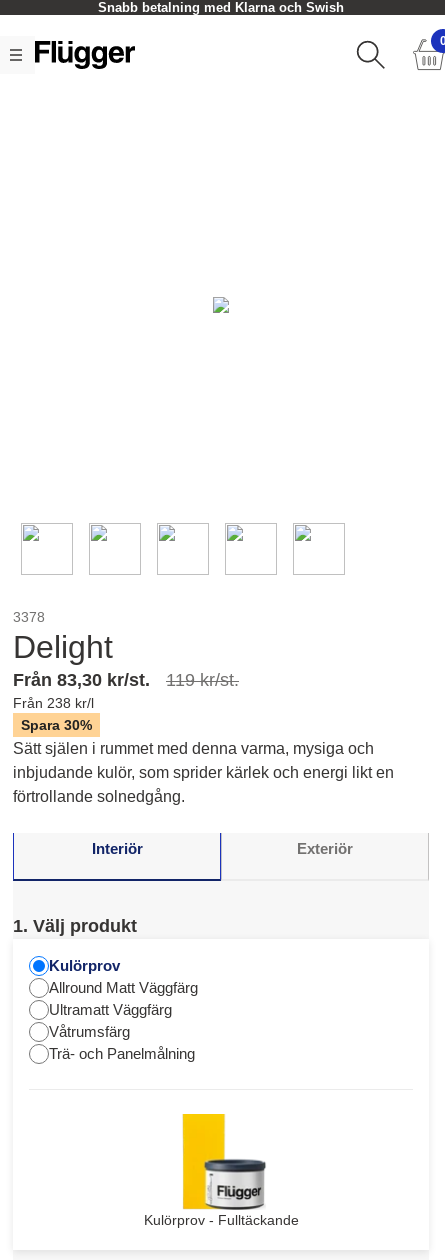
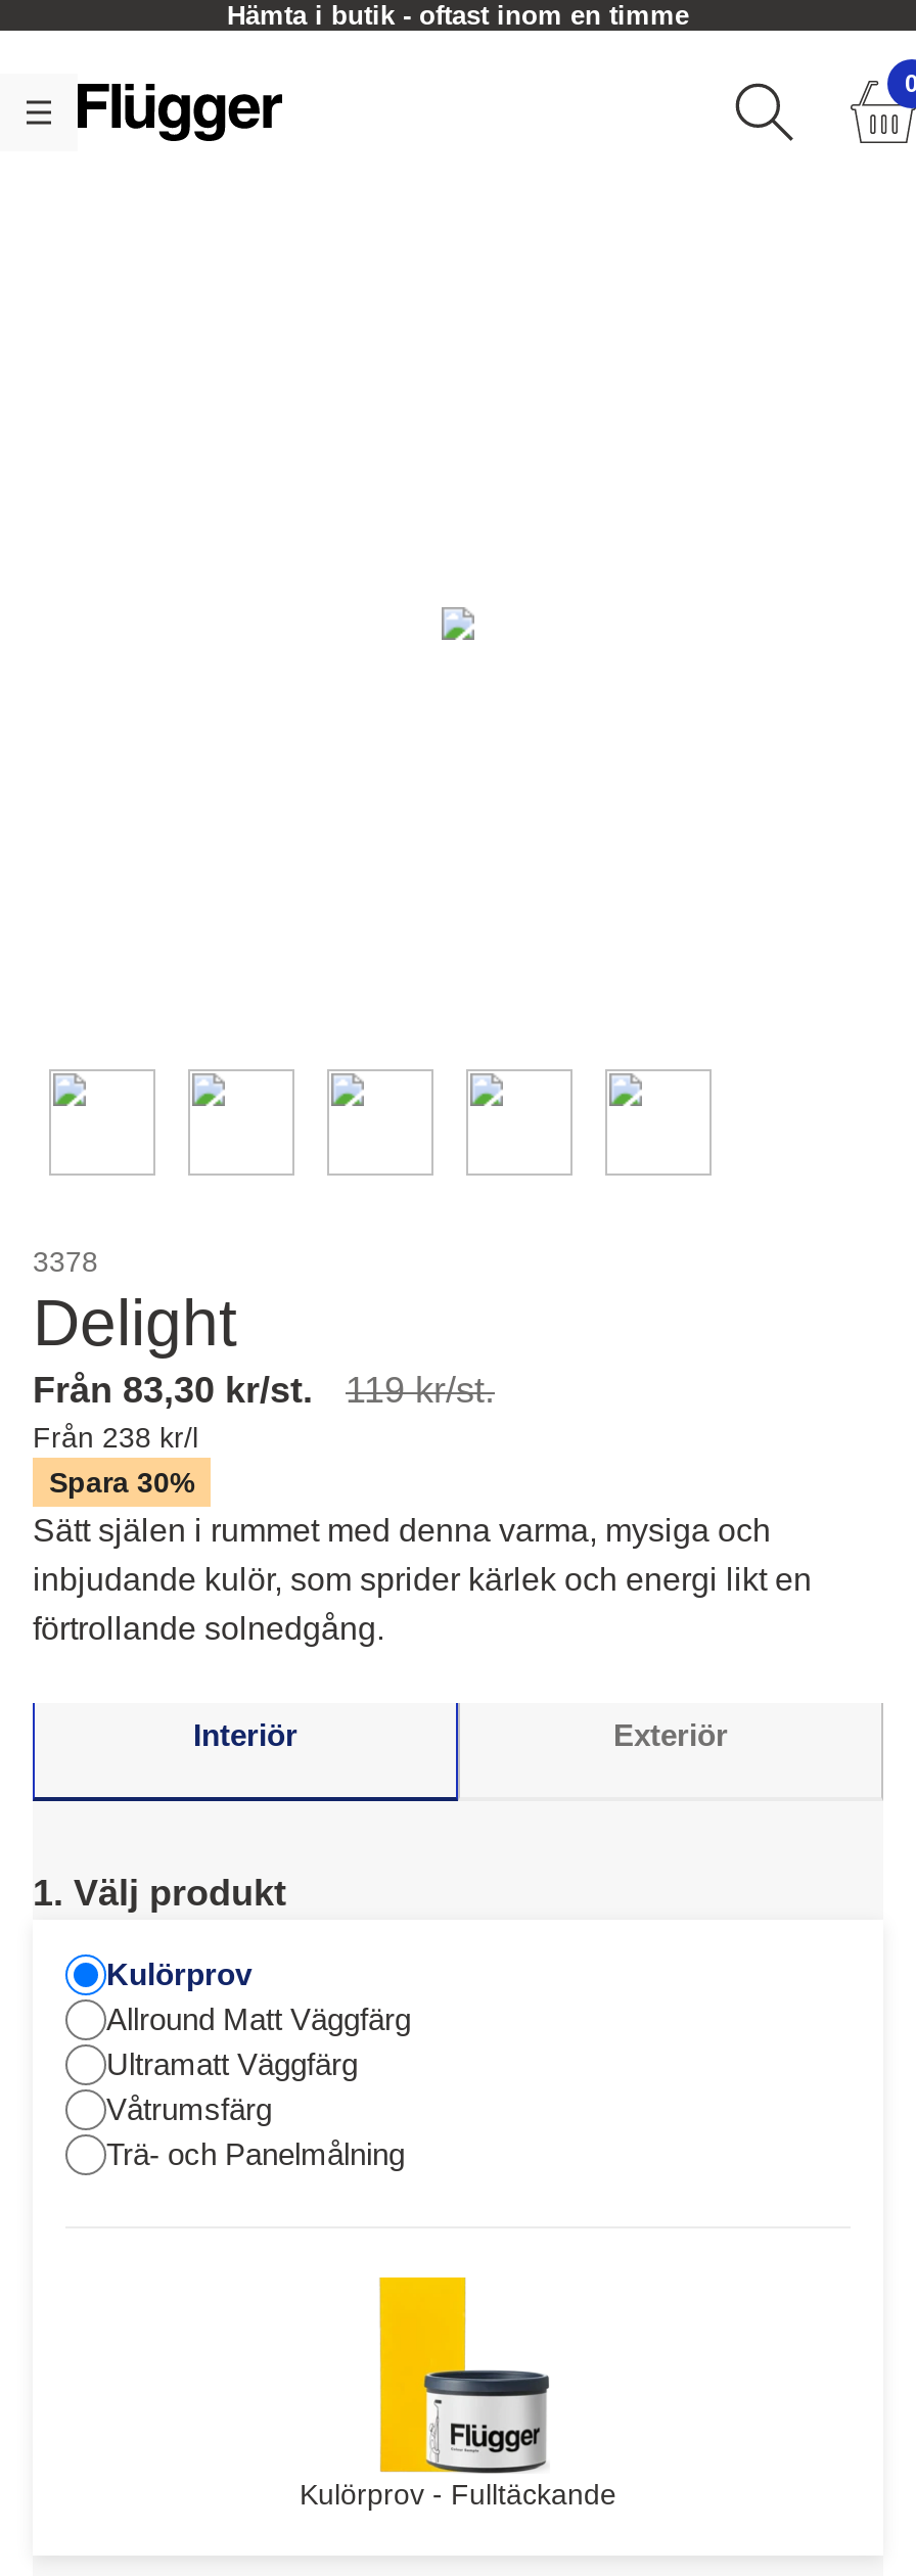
- Snabb betalning med Klarna och Swish
+ Hämta i butik - oftast inom en timme
